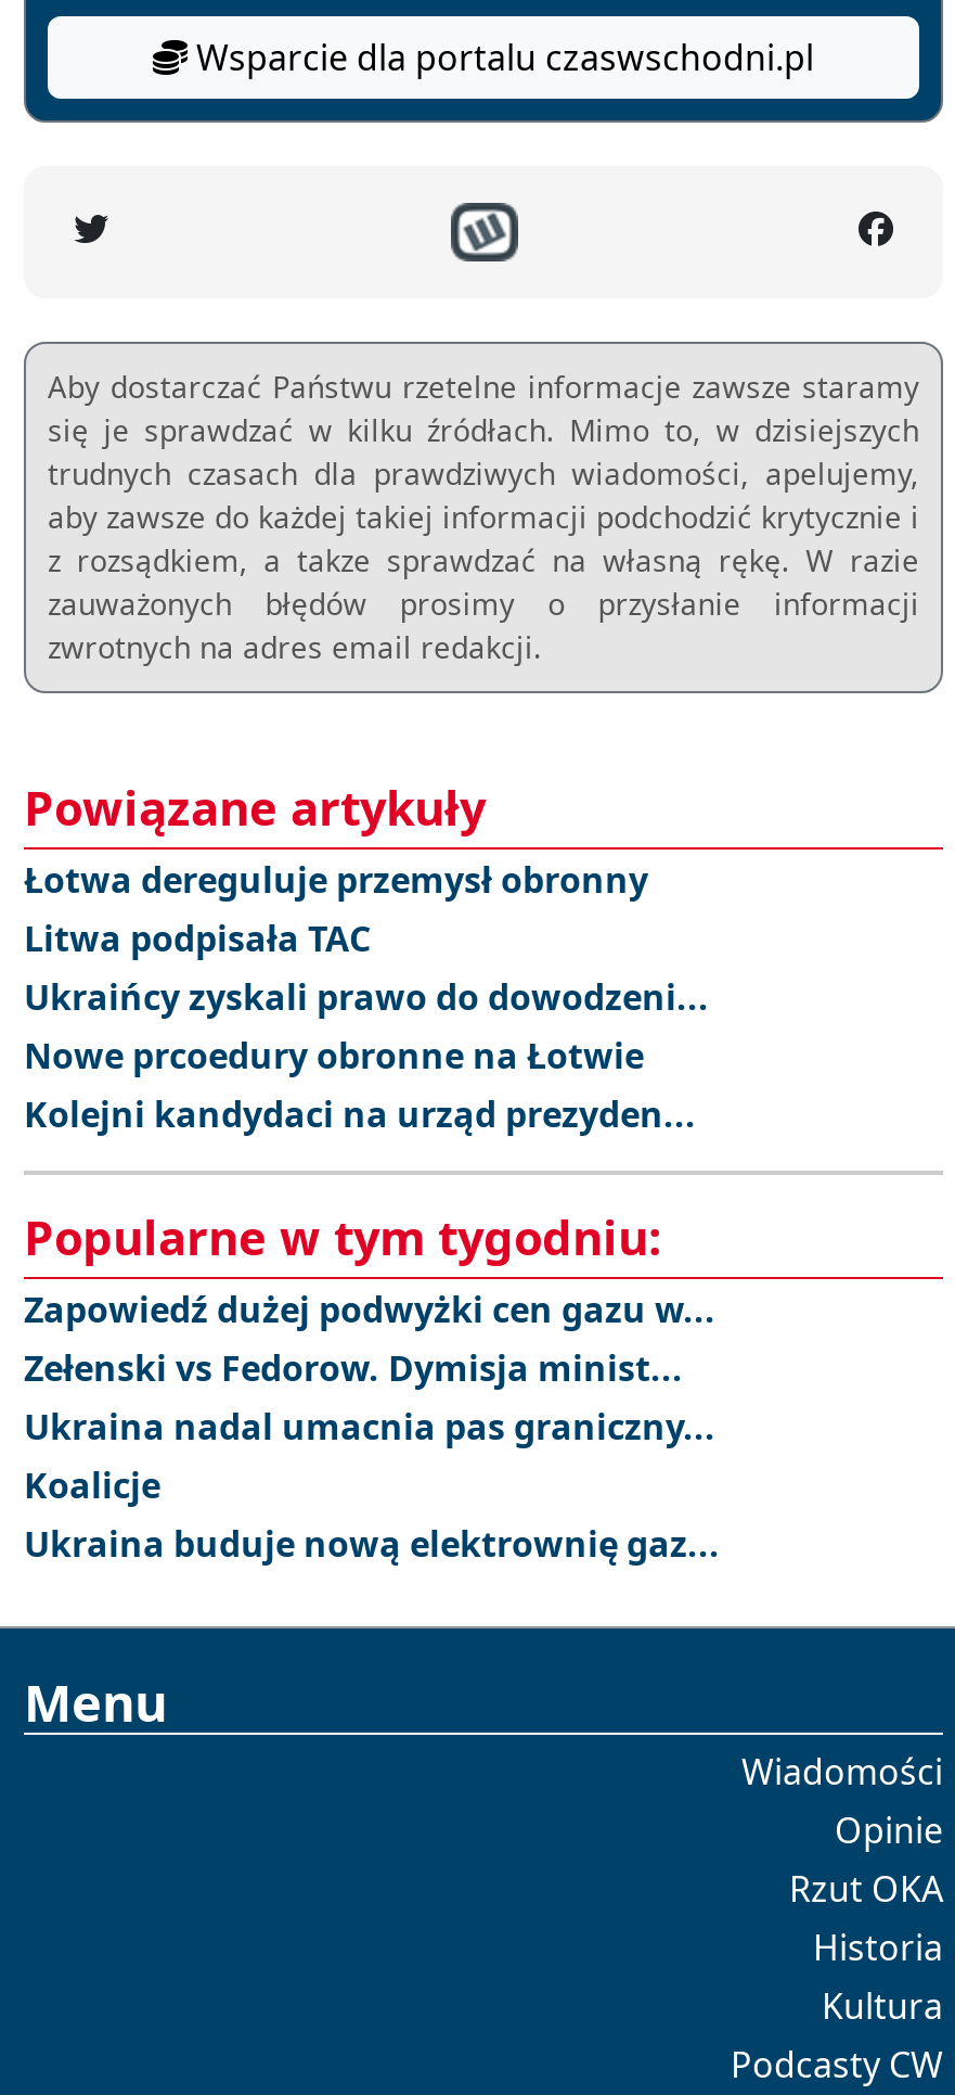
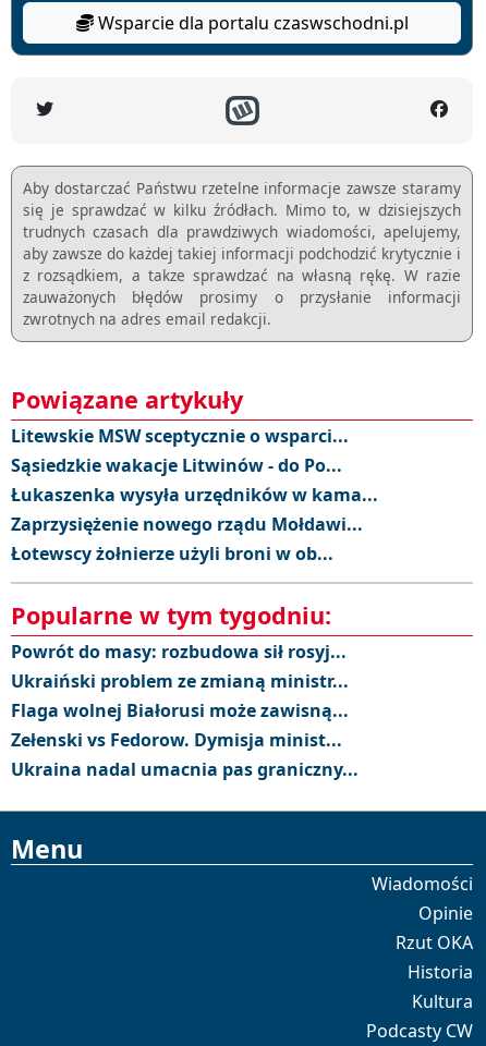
- Łotwa dereguluje przemysł obronny
- Litwa podpisała TAC
- Ukraińcy zyskali prawo do dowodzeni...
- Nowe prcoedury obronne na Łotwie
- Kolejni kandydaci na urząd prezyden...
+ Litewskie MSW sceptycznie o wsparci...
+ Sąsiedzkie wakacje Litwinów - do Po...
+ Łukaszenka wysyła urzędników w kama...
+ Zaprzysiężenie nowego rządu Mołdawi...
+ Łotewscy żołnierze użyli broni w ob...

- Zapowiedź dużej podwyżki cen gazu w...
+ Powrót do masy: rozbudowa sił rosyj...
+ Ukraiński problem ze zmianą ministr...
+ Flaga wolnej Białorusi może zawisną...

moved down: Zełenski vs Fedorow. Dymisja minist... | Ukraina nadal umacnia pas graniczny...

- Koalicje
- Ukraina buduje nową elektrownię gaz...
